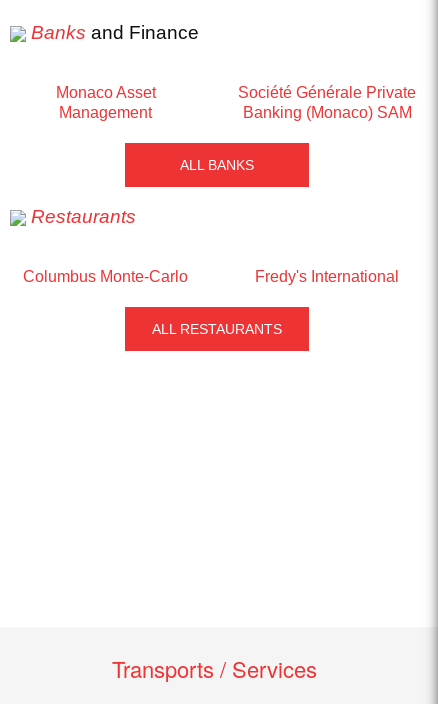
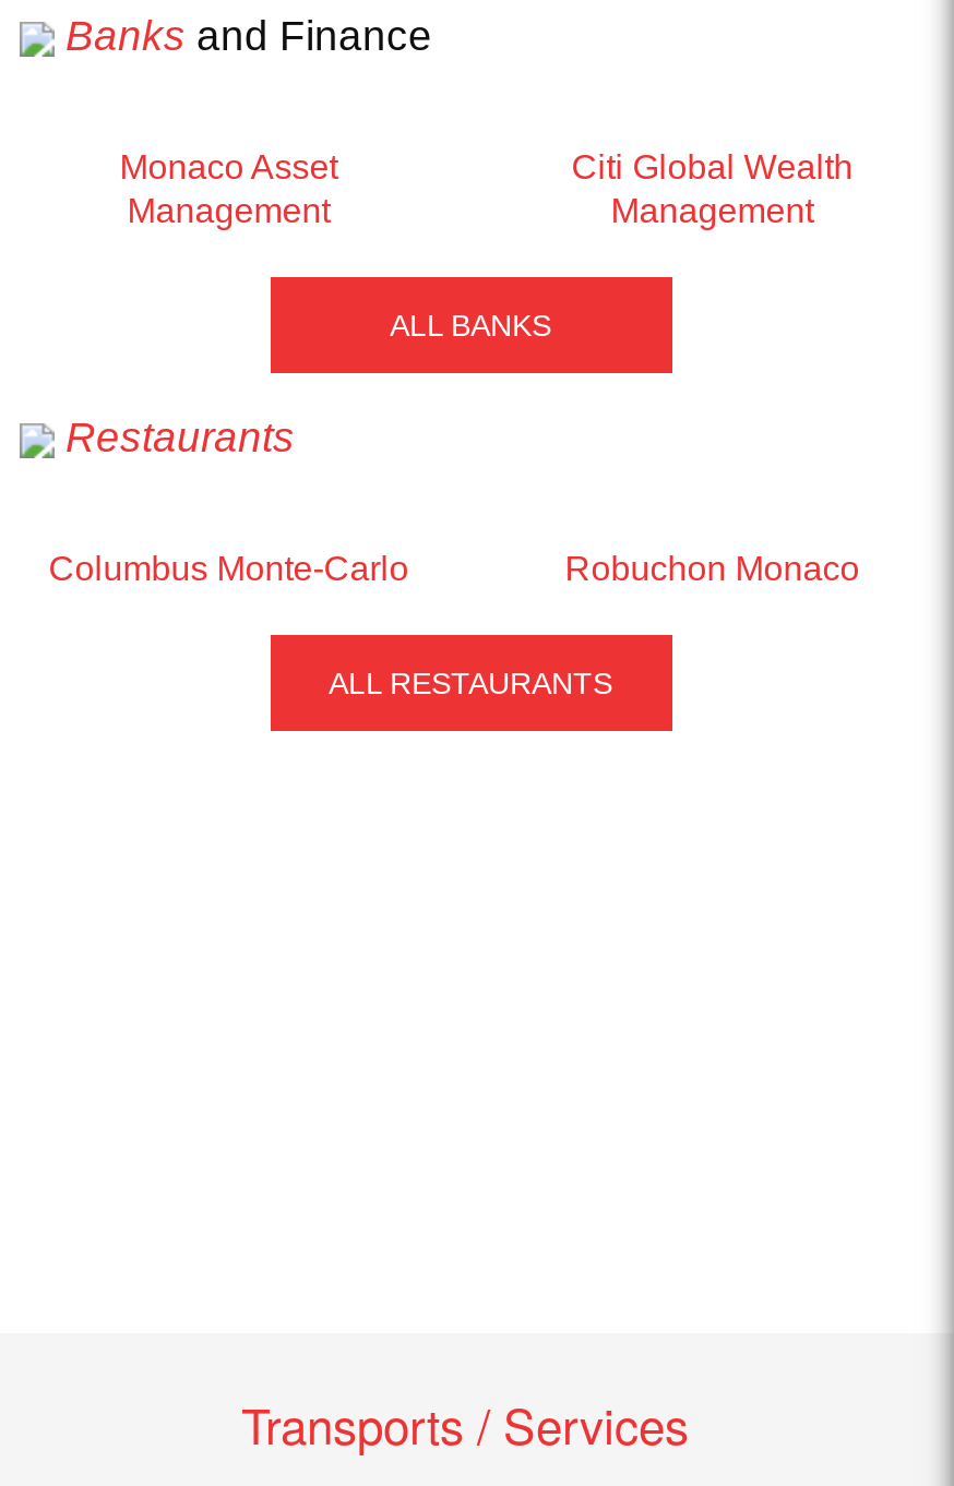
- Société Générale Private
- Banking (Monaco) SAM
+ Citi Global Wealth
+ Management

- Fredy's International
+ Robuchon Monaco
